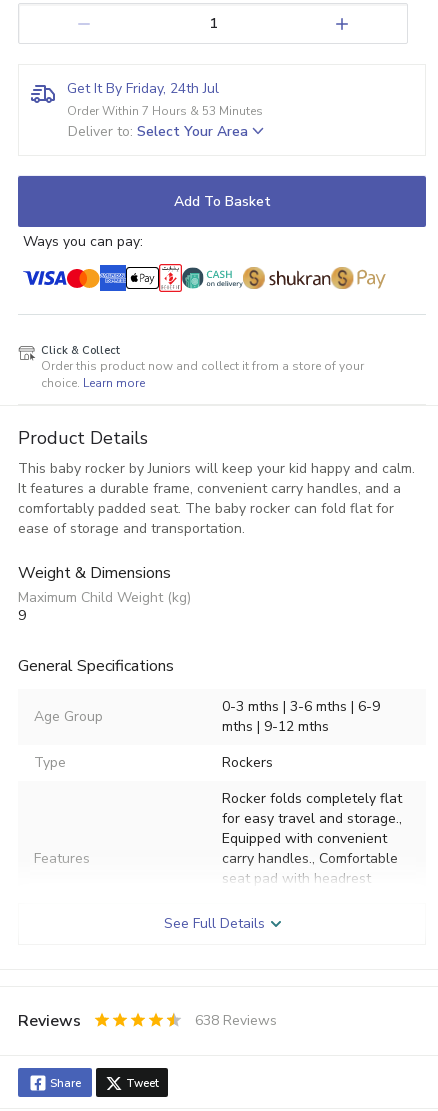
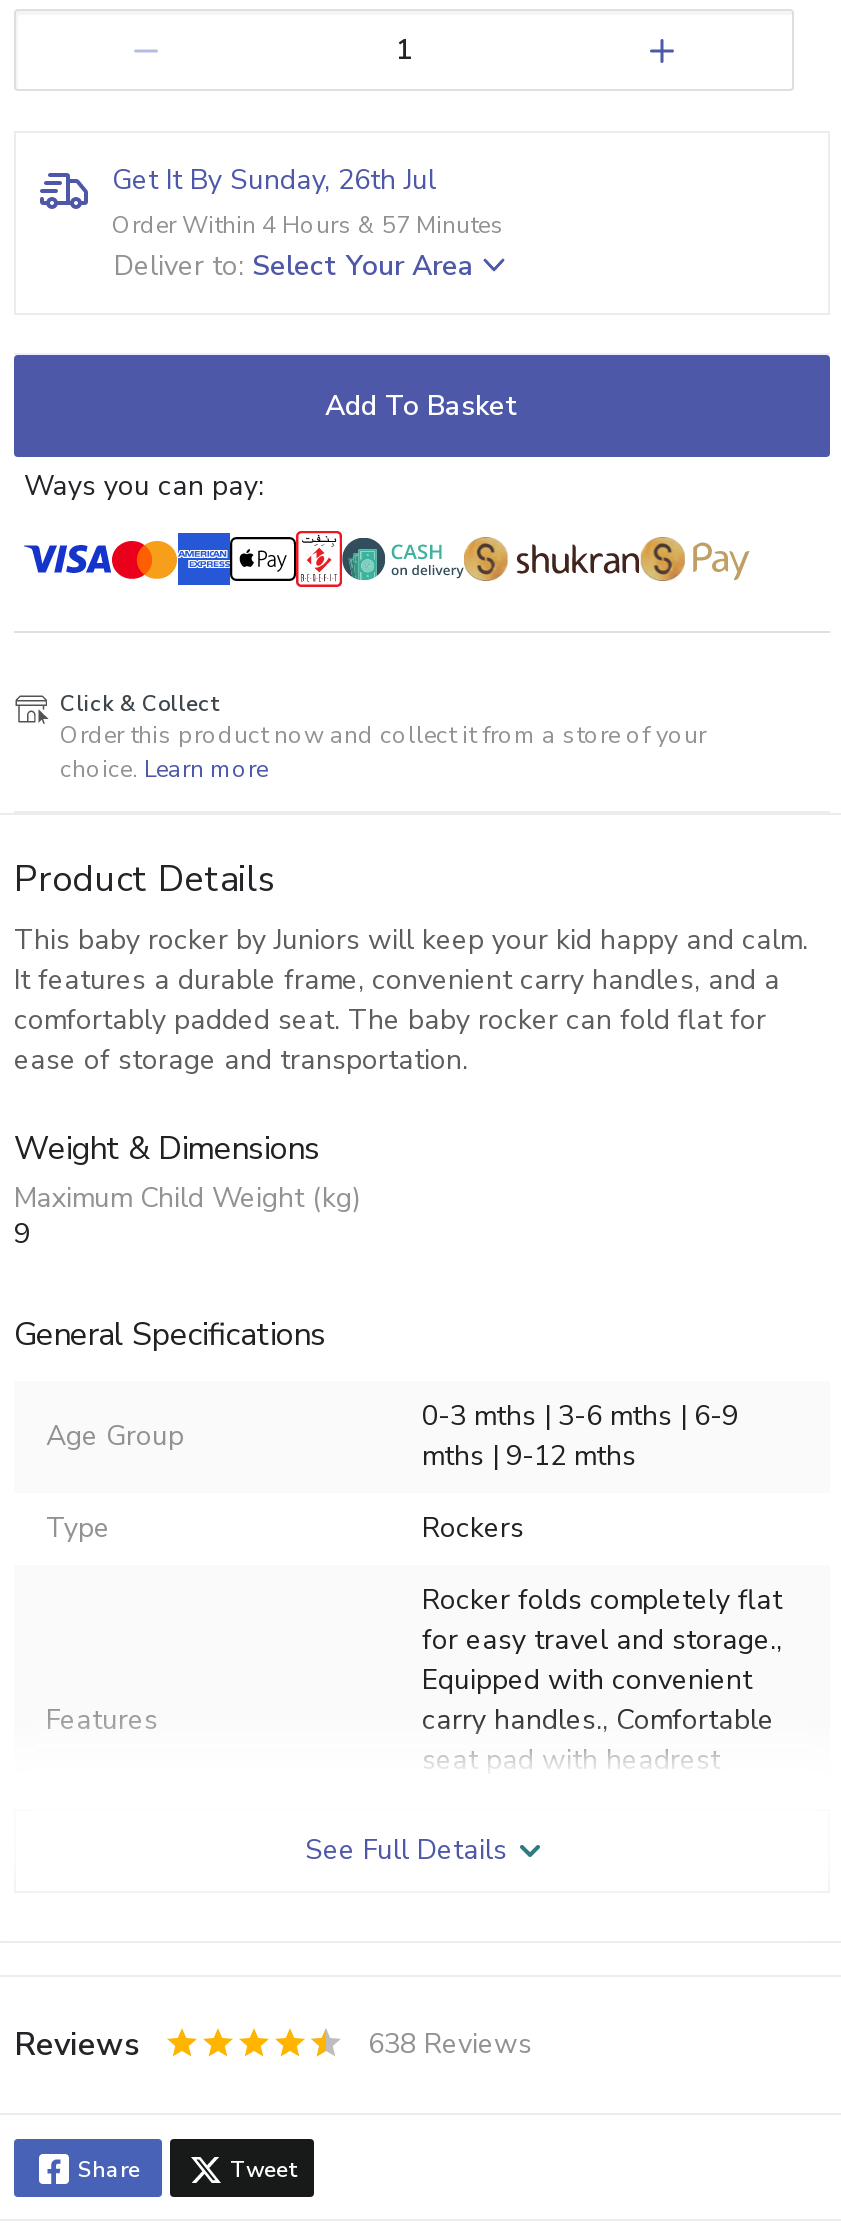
- Get It By Friday, 24th Jul
+ Get It By Sunday, 26th Jul

- Order Within 7 Hours & 53 Minutes
+ Order Within 4 Hours & 57 Minutes
